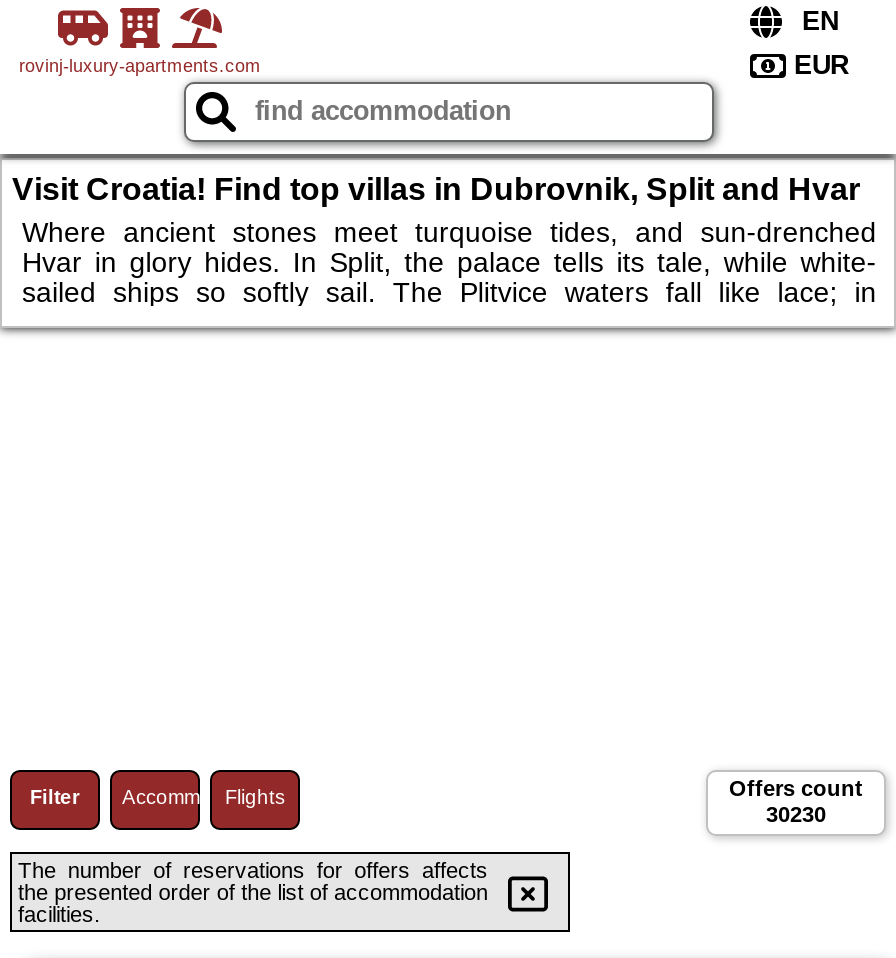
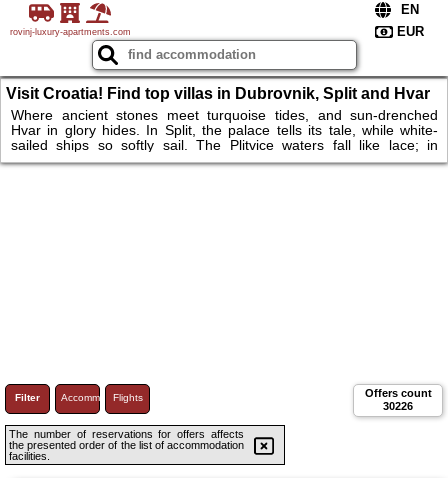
- 30230
+ 30226
